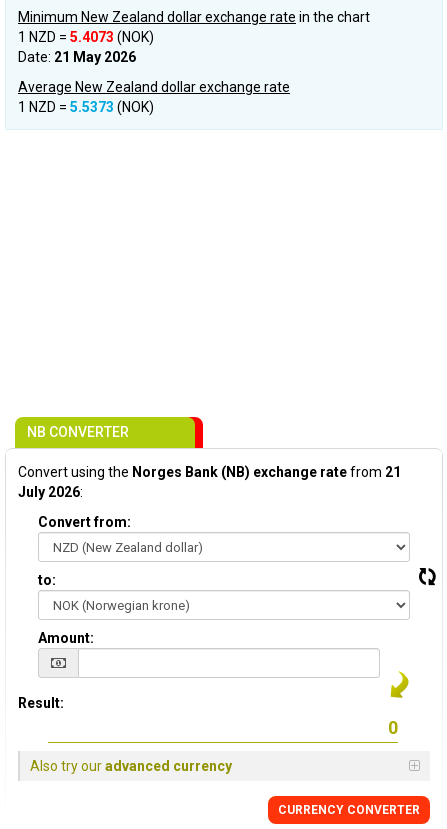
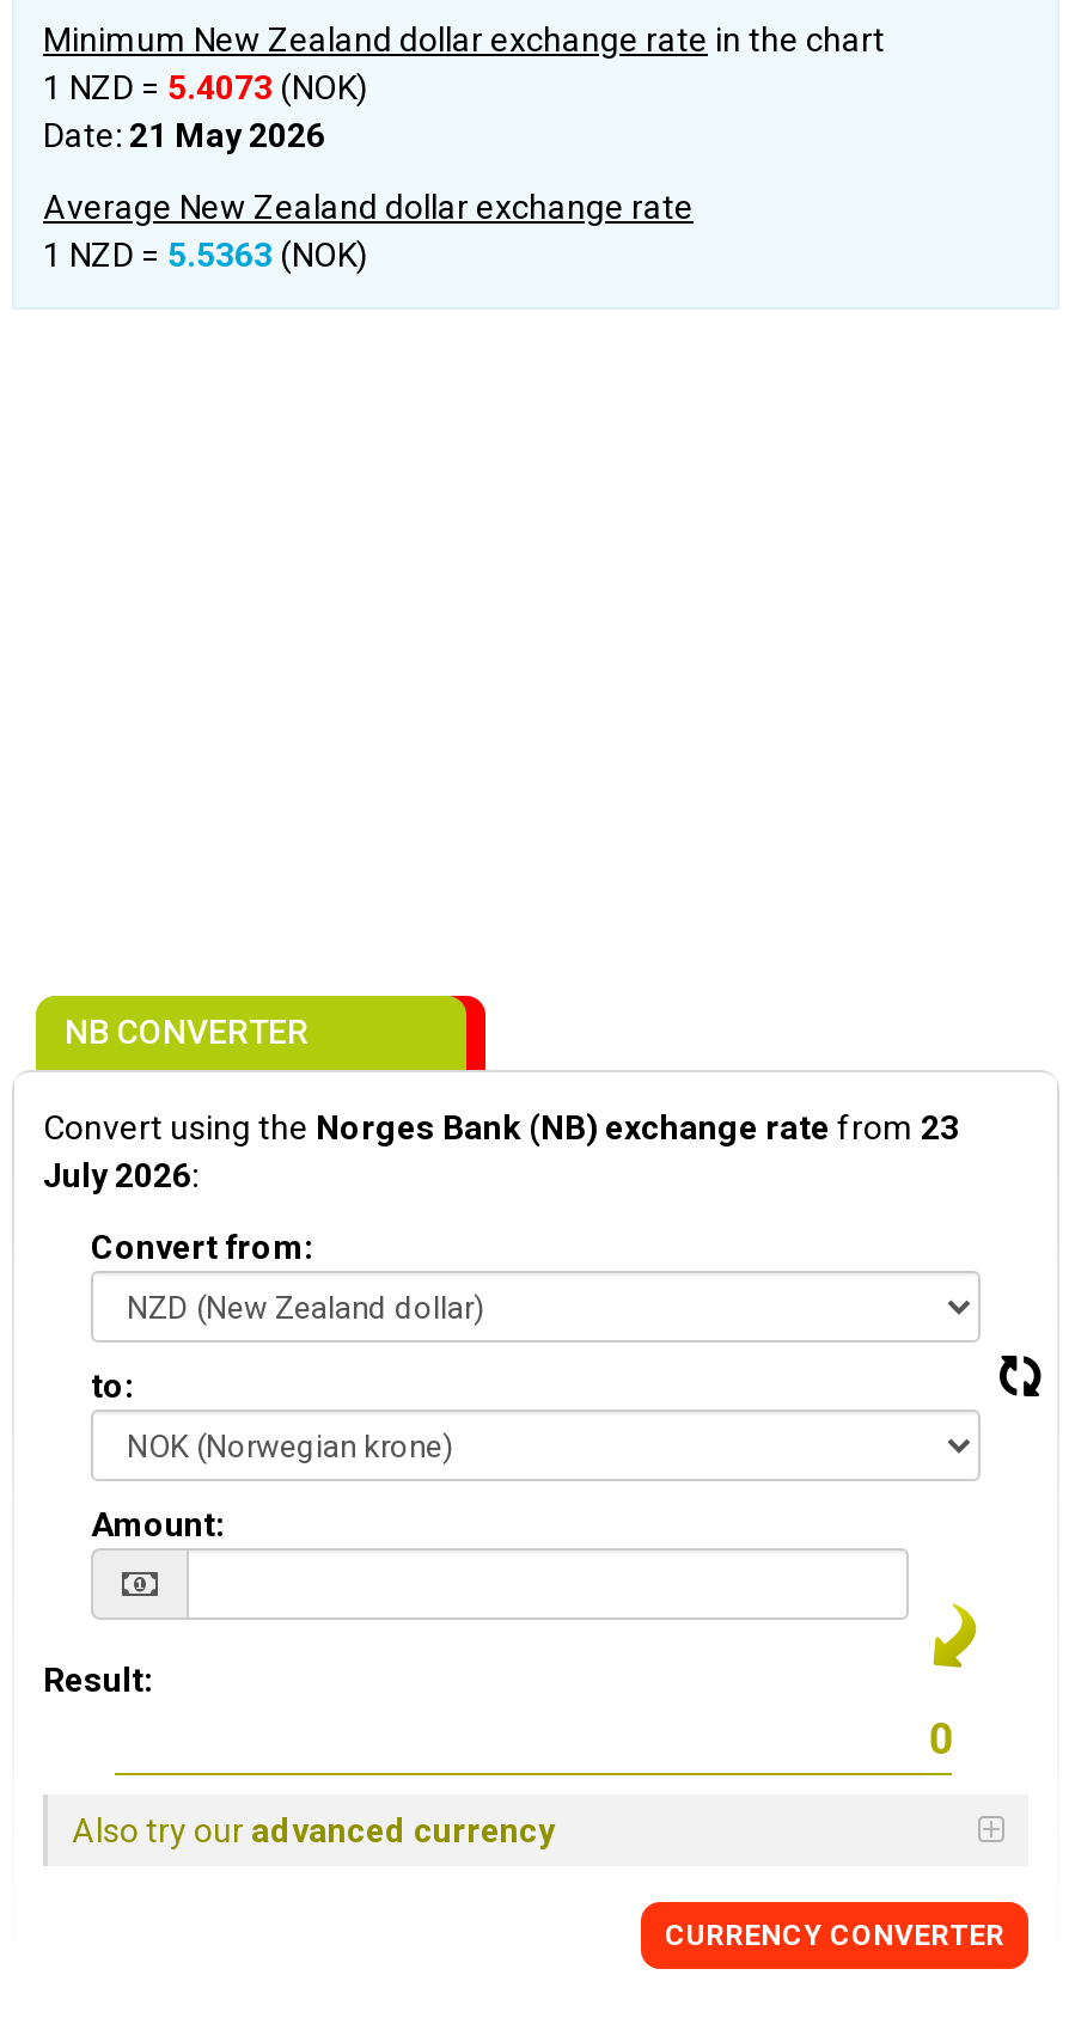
- 1 NZD = 5.5373 (NOK)
+ 1 NZD = 5.5363 (NOK)

- Convert using the Norges Bank (NB) exchange rate from 21
+ Convert using the Norges Bank (NB) exchange rate from 23
